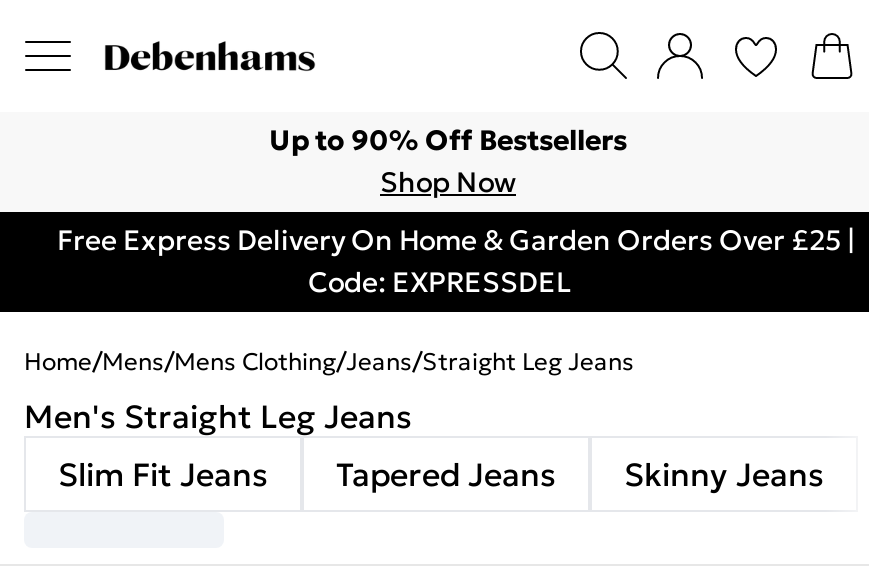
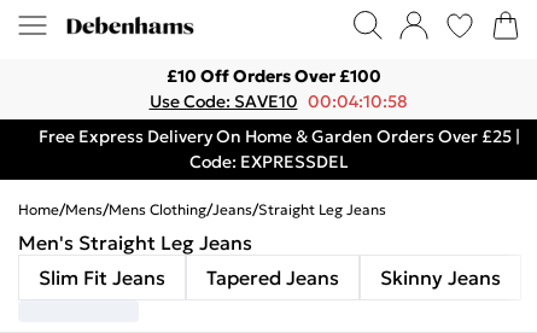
- Up to 90% Off Bestsellers
- Shop Now
+ £10 Off Orders Over £100
+ Use Code: SAVE10 00:04:10:58
